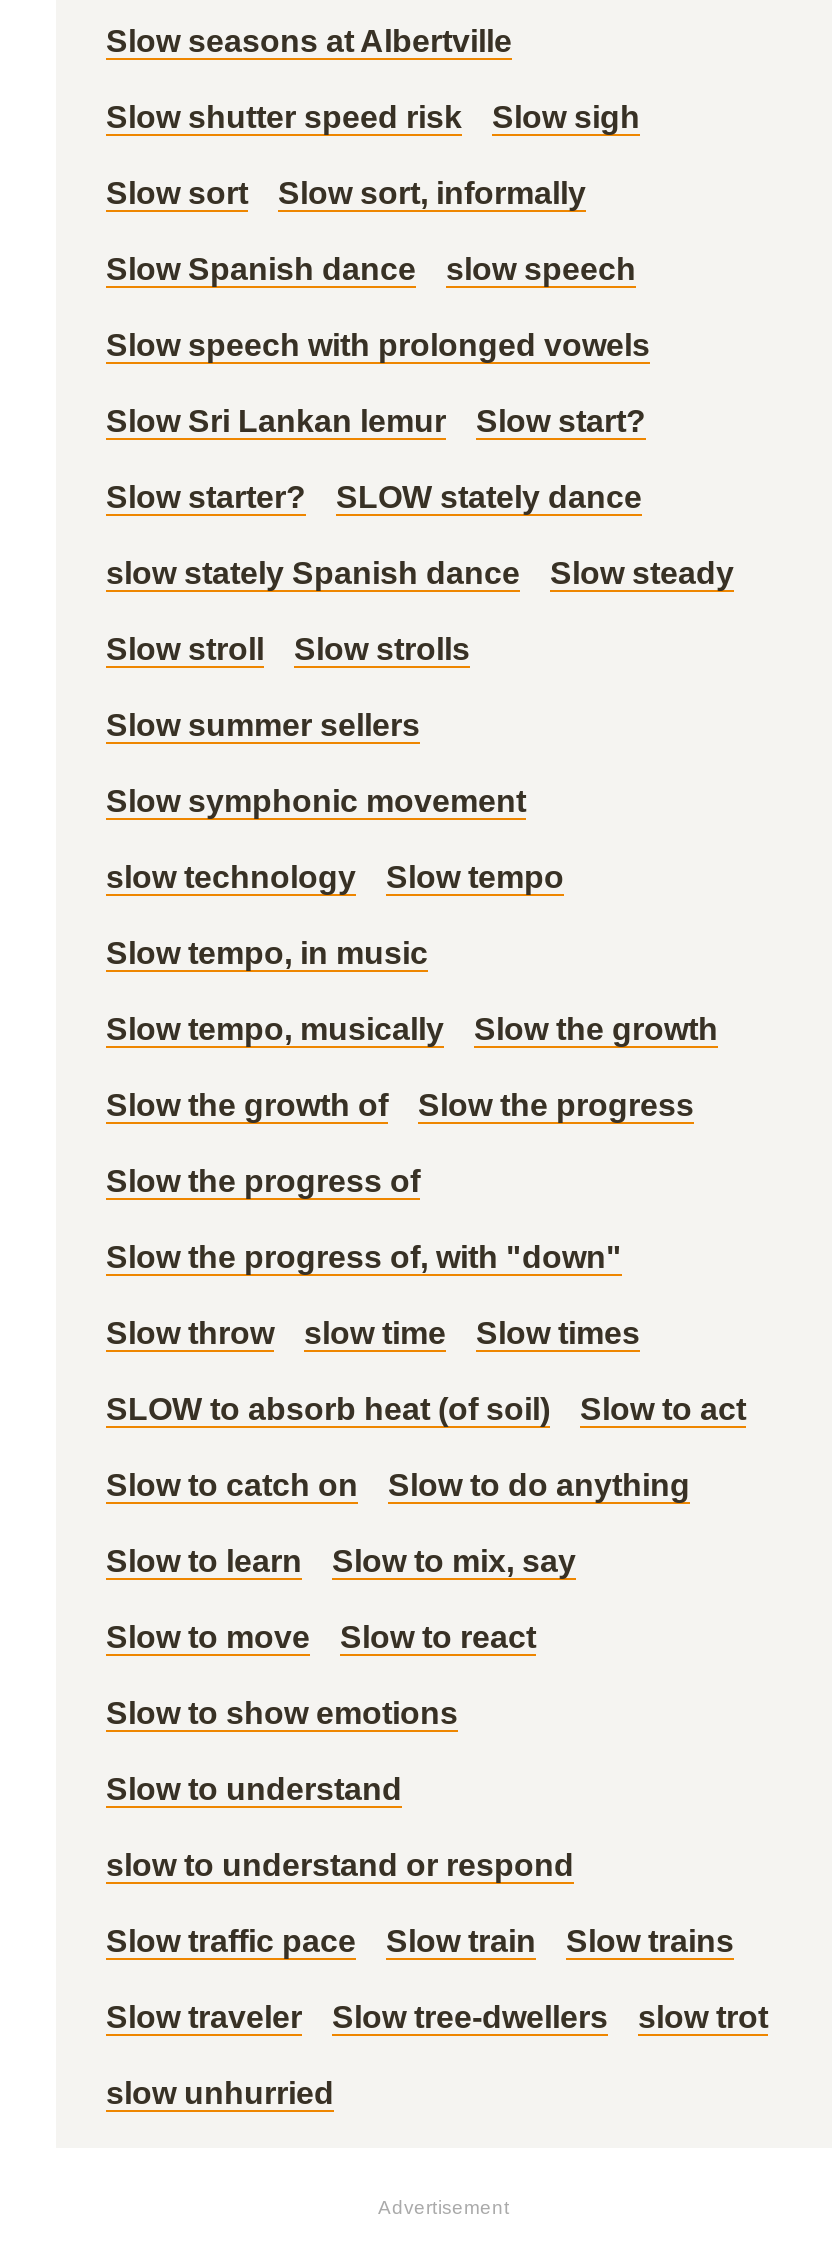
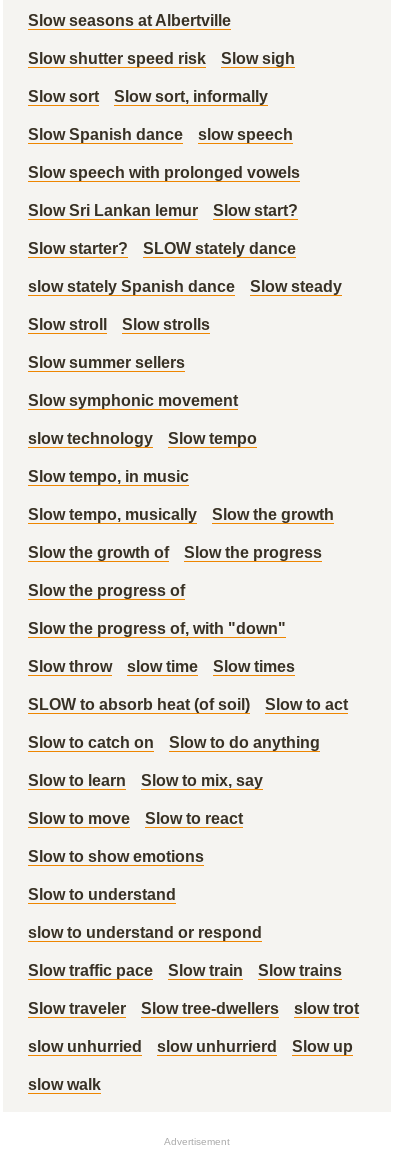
+ slow unhurrierd
+ Slow up
+ slow walk
